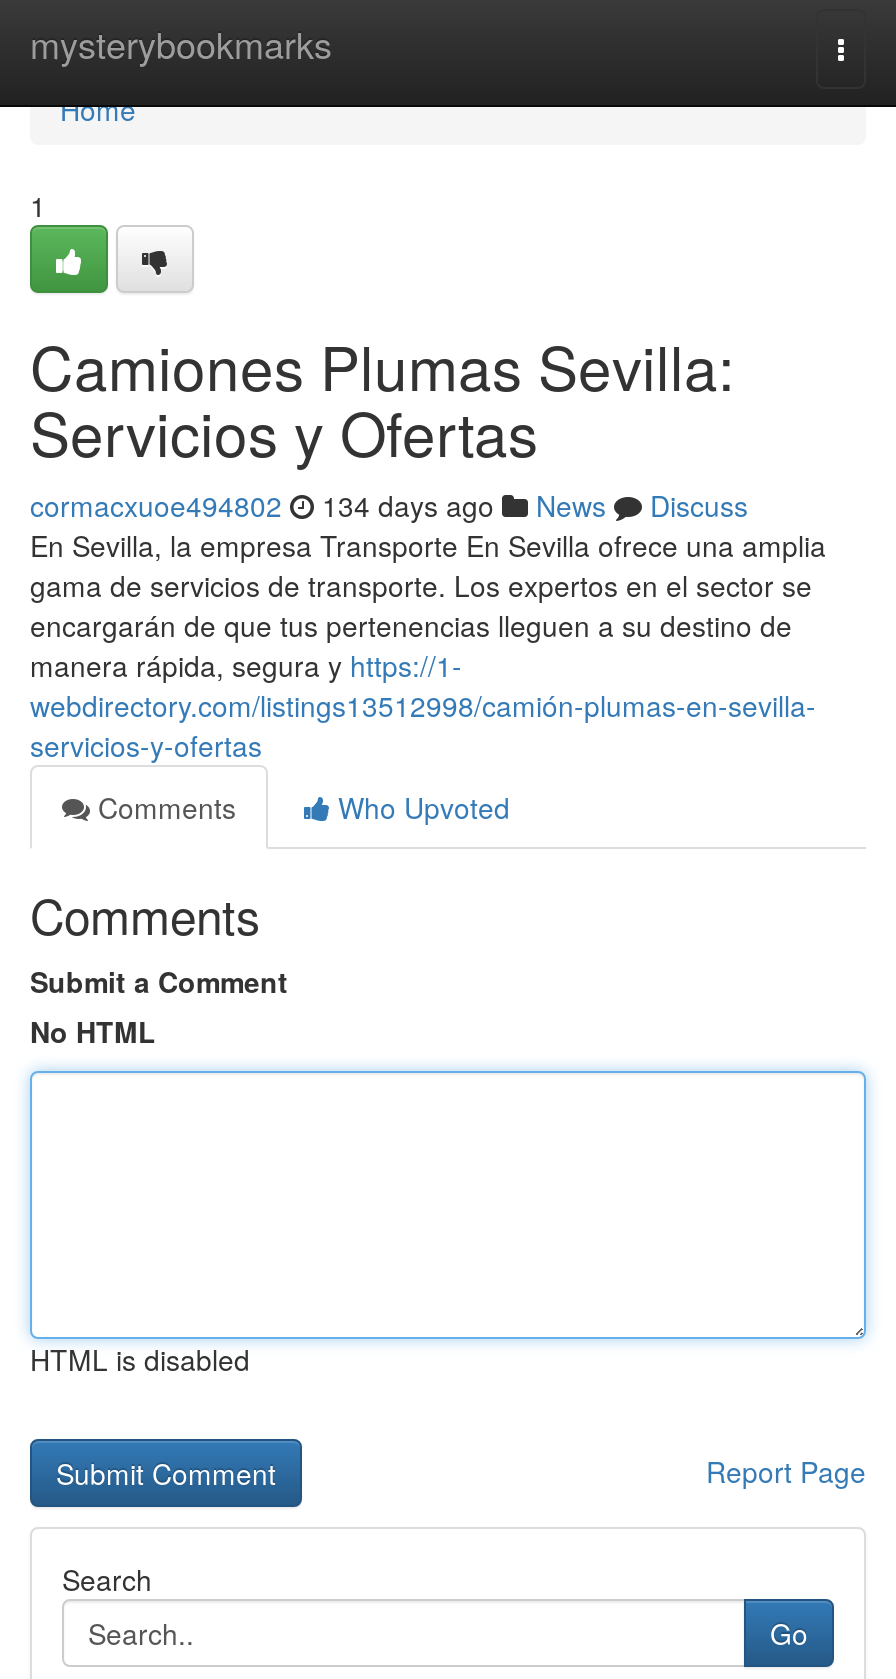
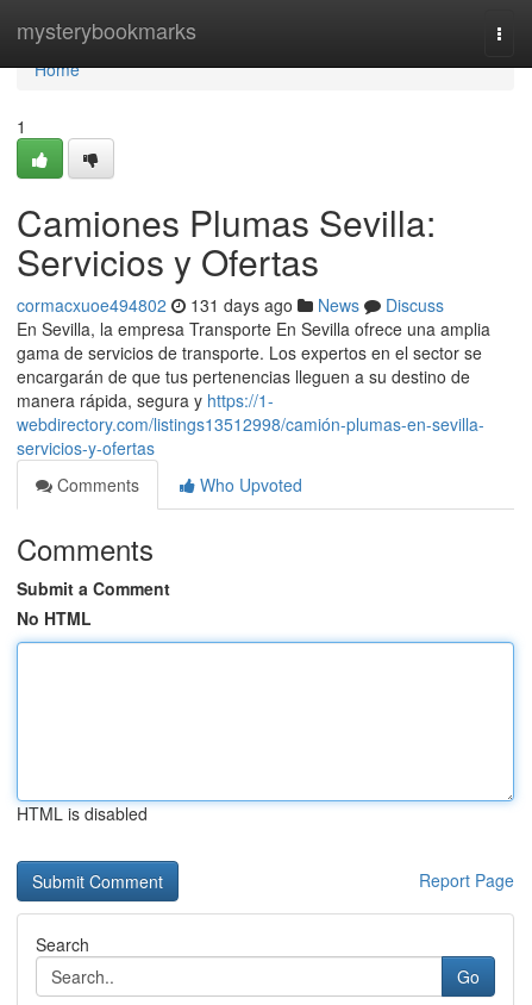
- cormacxuoe494802 134 days ago News Discuss
+ cormacxuoe494802 131 days ago News Discuss
